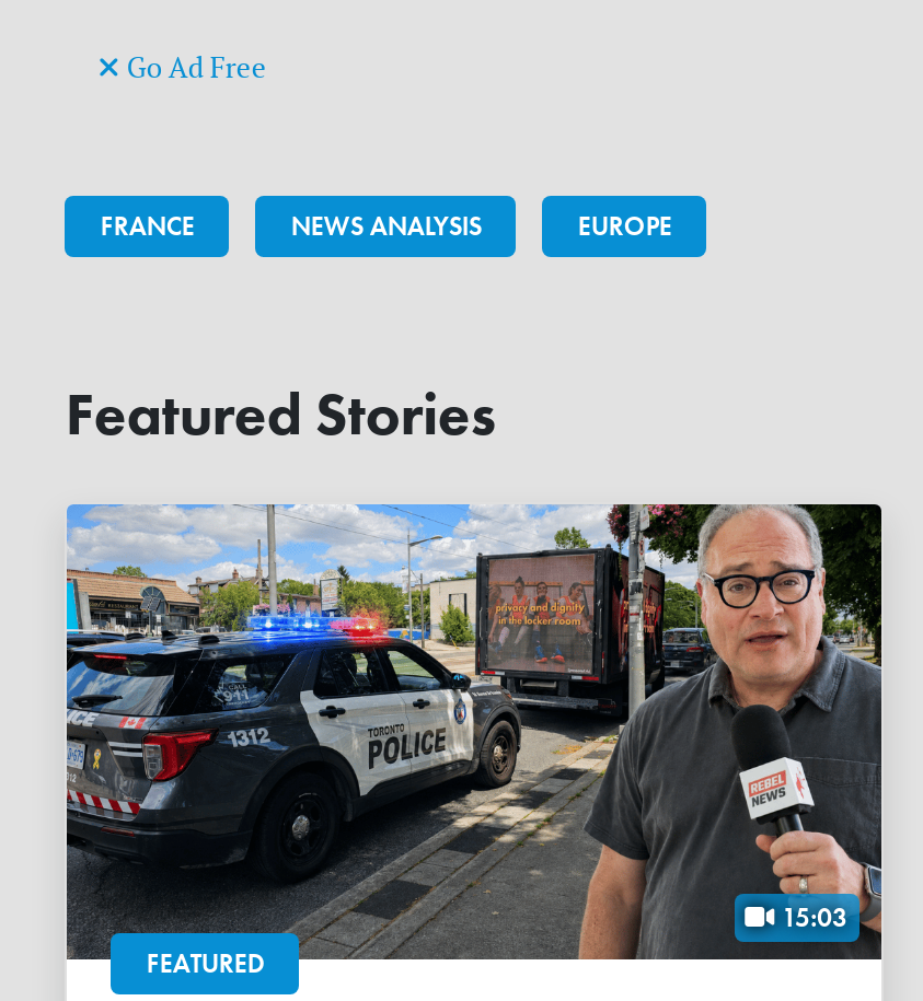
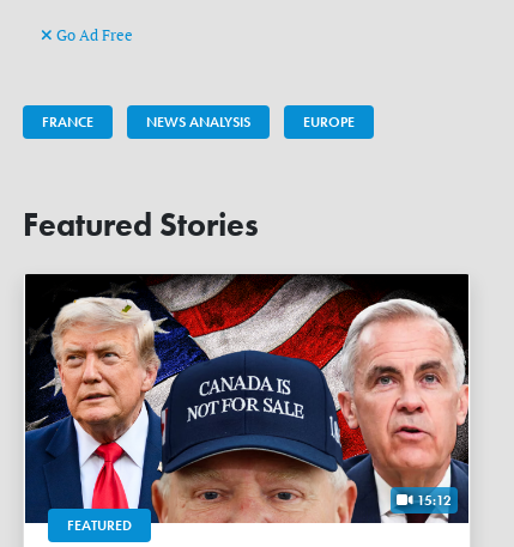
- [image]
- 15:03
+ [image]
+ 15:12
